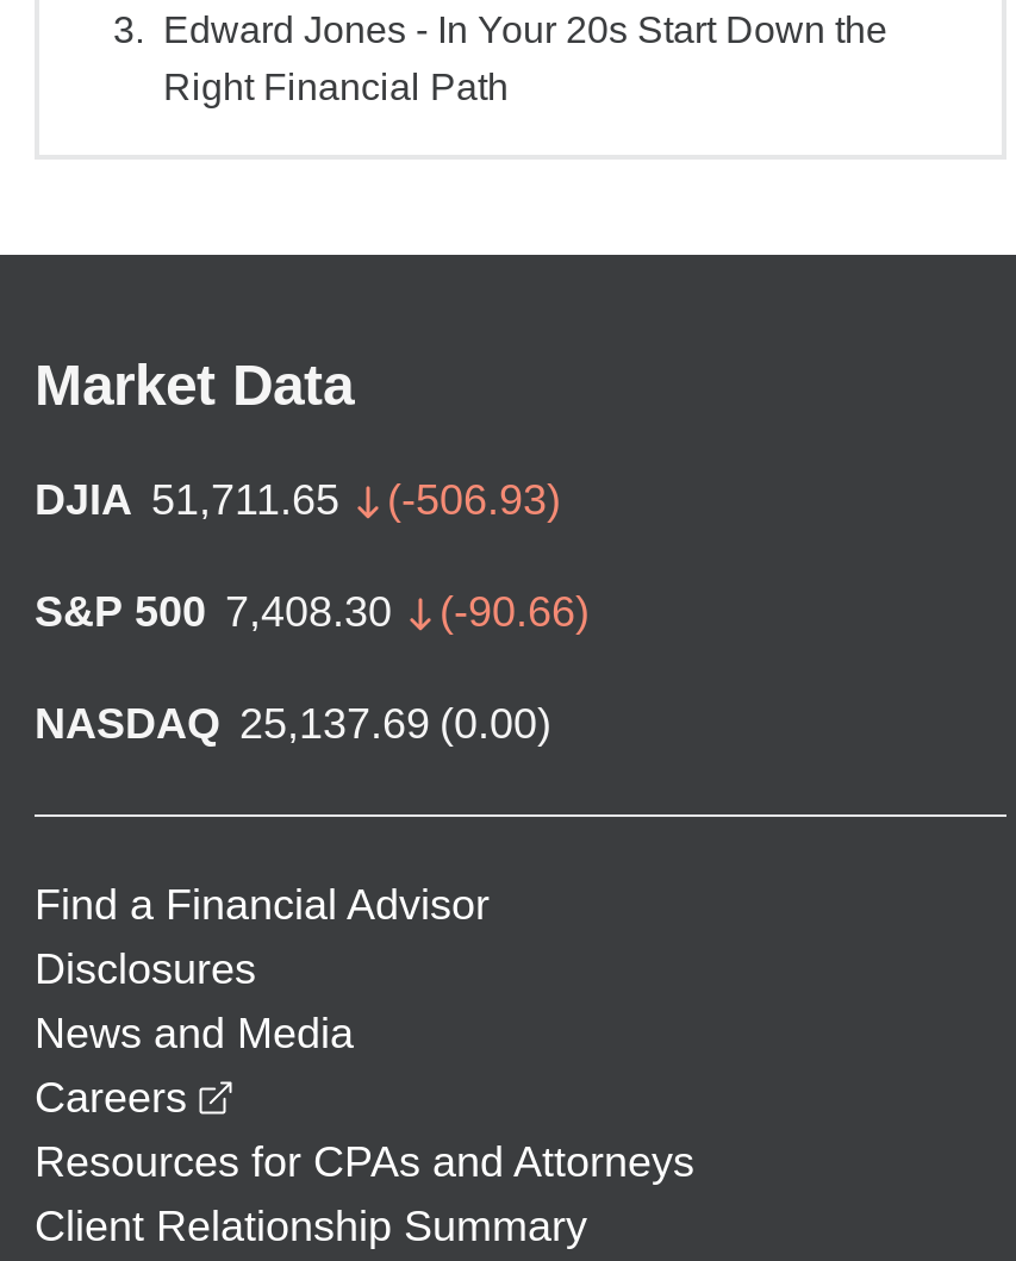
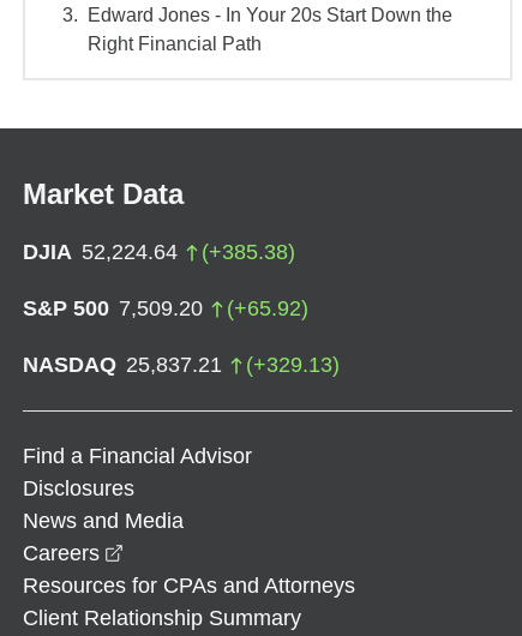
- DJIA 51,711.65
- (-506.93)
+ DJIA 52,224.64
+ (+385.38)

- S&P 500 7,408.30
- (-90.66)
+ S&P 500 7,509.20
+ (+65.92)

- NASDAQ 25,137.69 (0.00)
+ NASDAQ 25,837.21
+ (+329.13)
